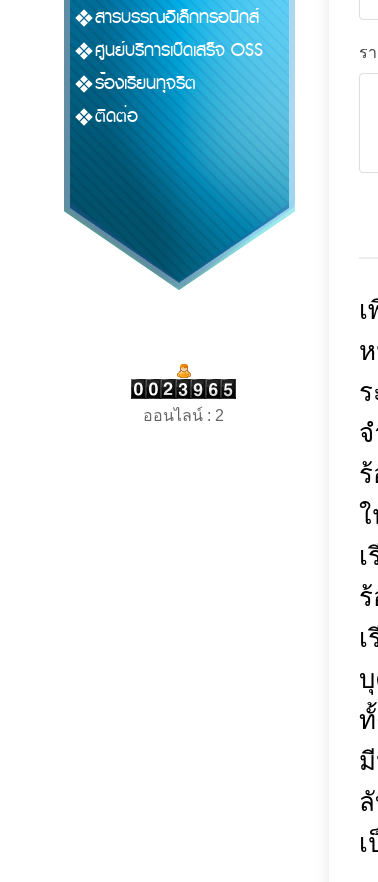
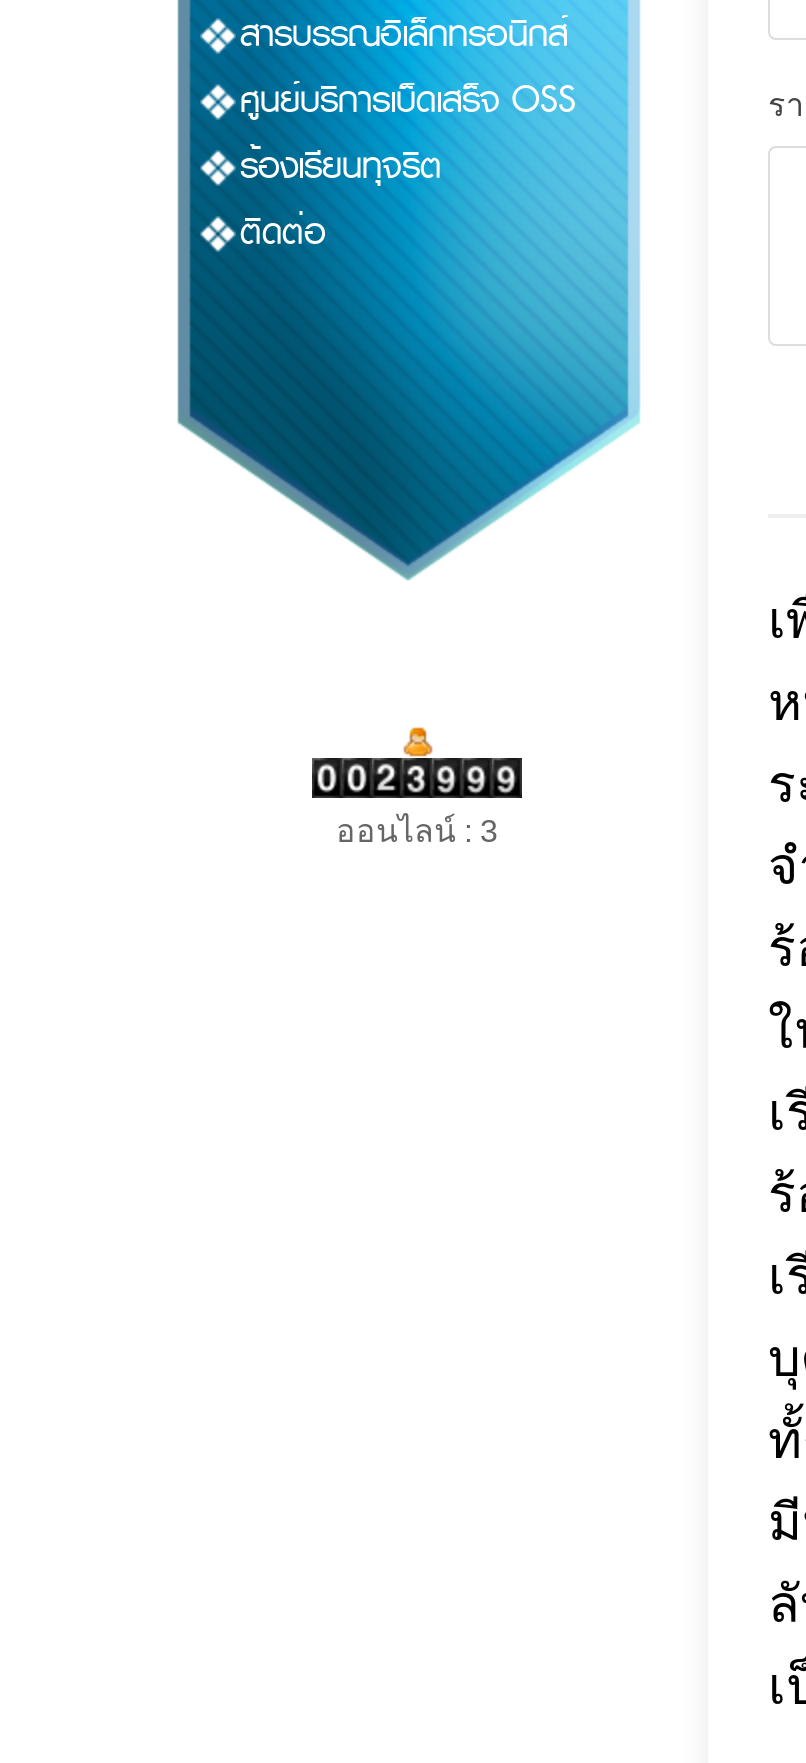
- ออนไลน์ : 2
+ ออนไลน์ : 3
